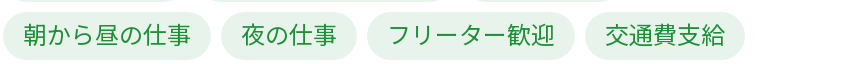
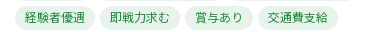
- 朝から昼の仕事
- 夜の仕事
- フリーター歓迎
+ 経験者優遇
+ 即戦力求む
+ 賞与あり
